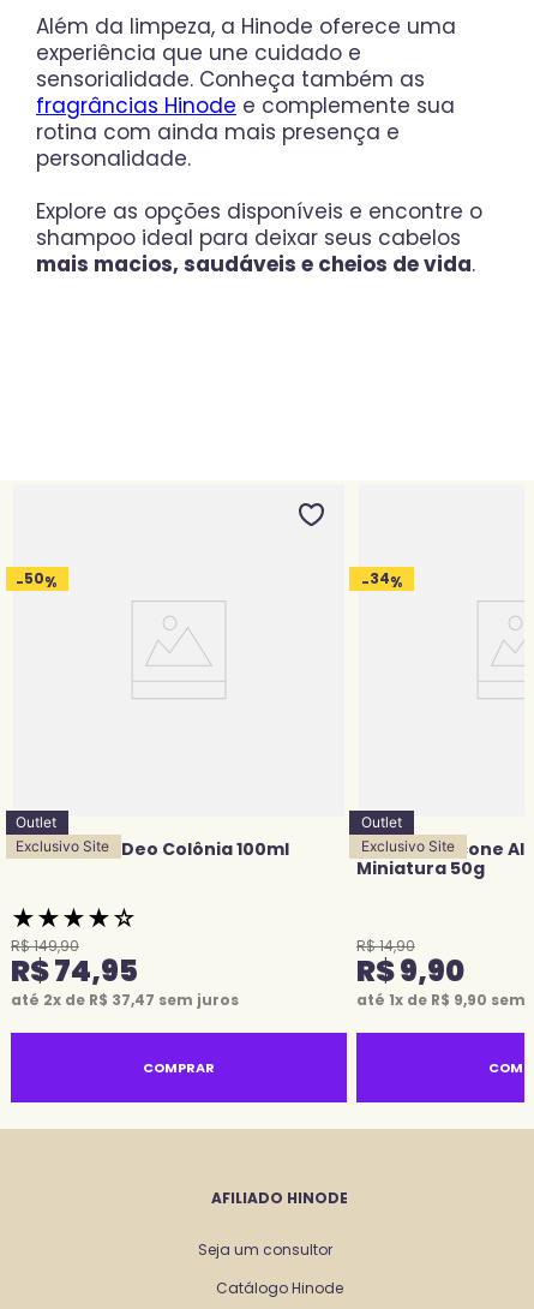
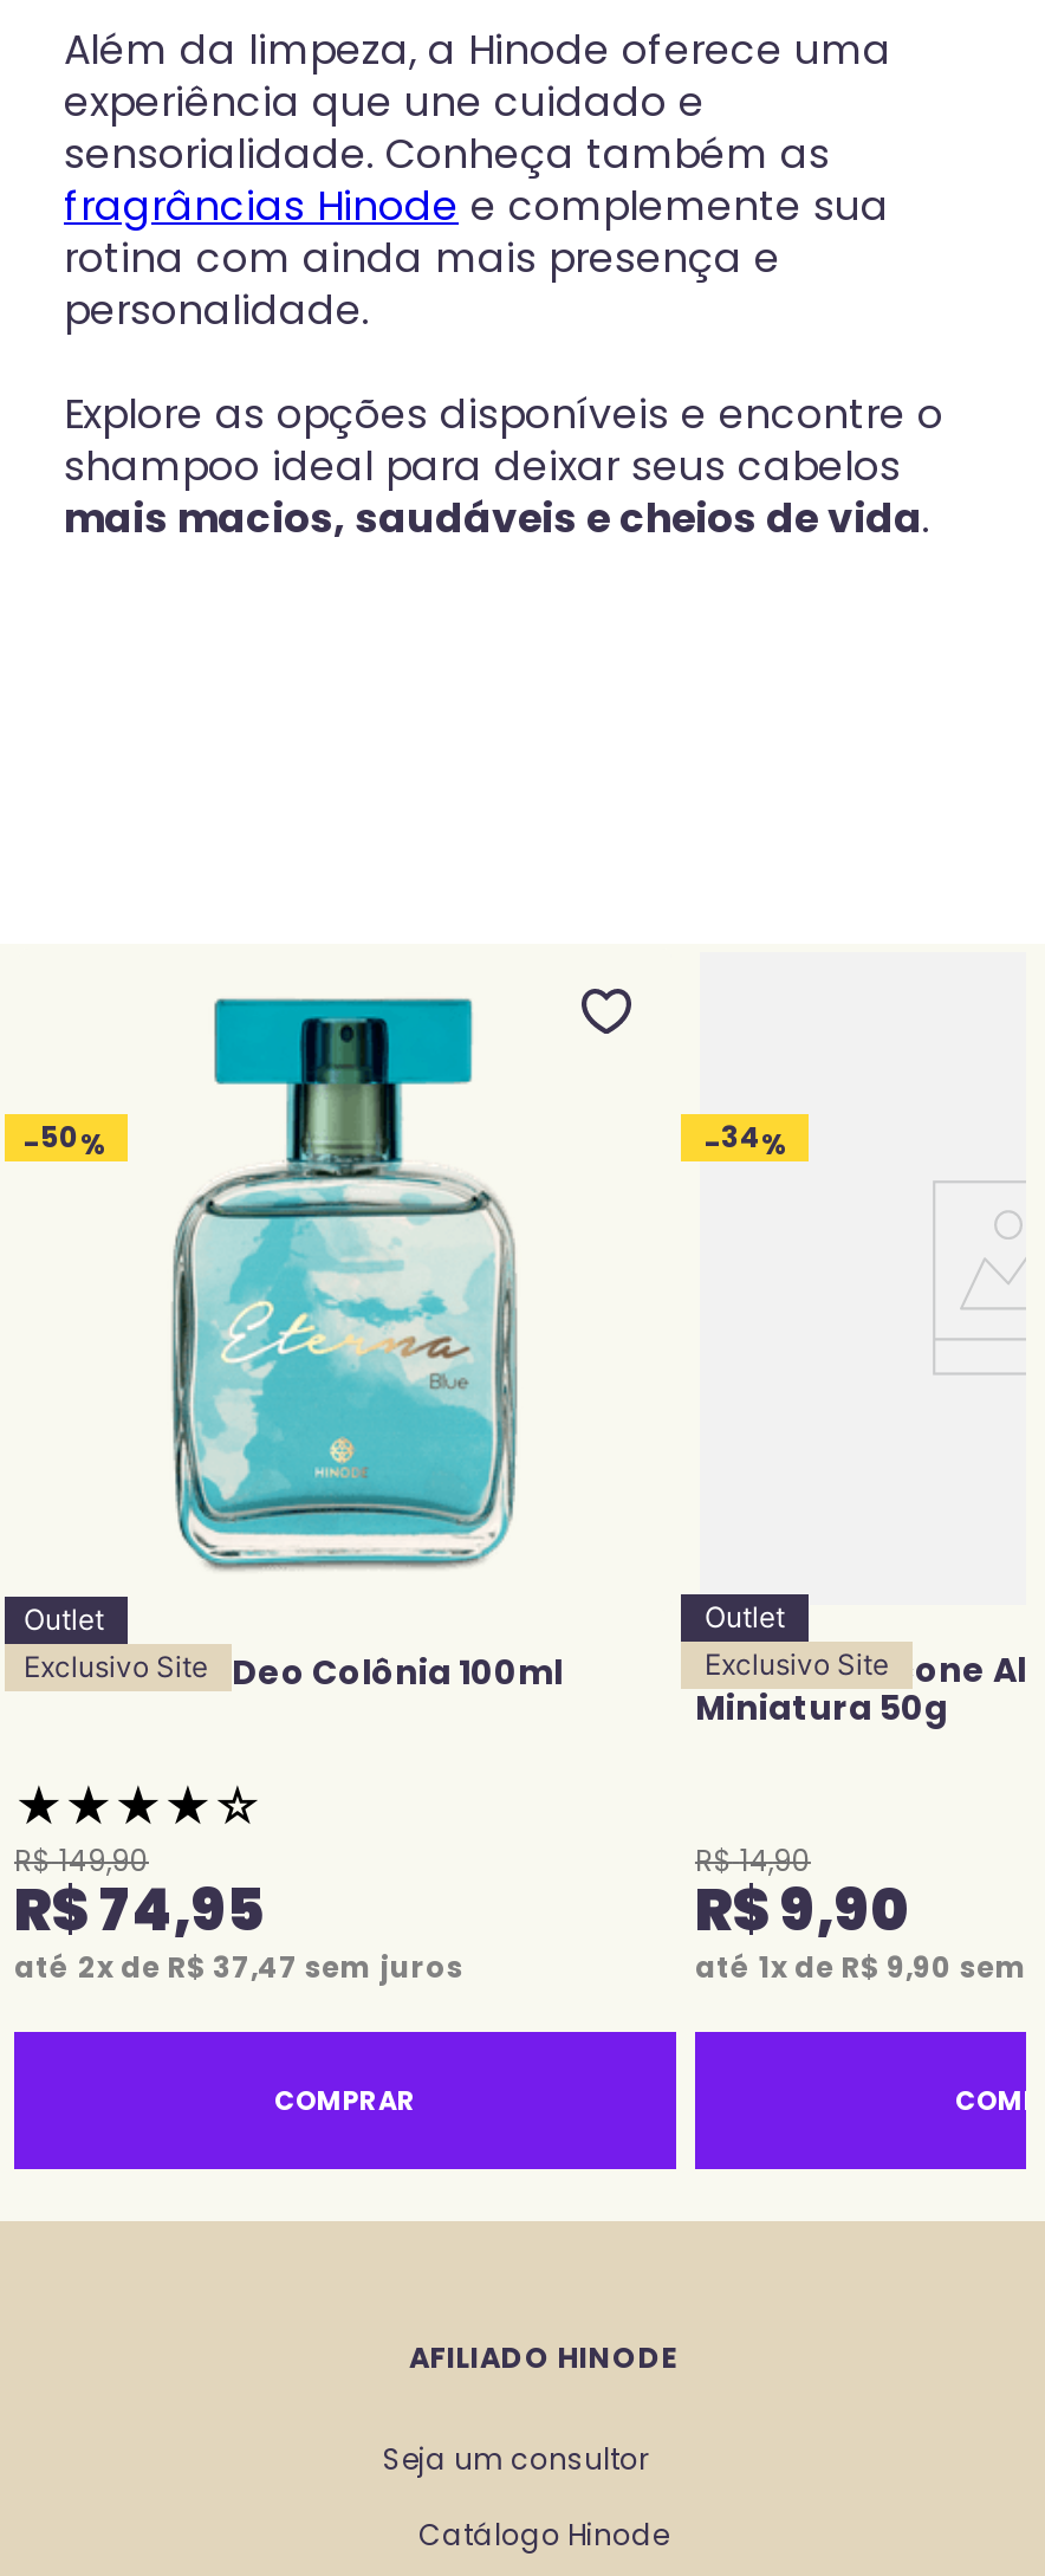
+ [image]
